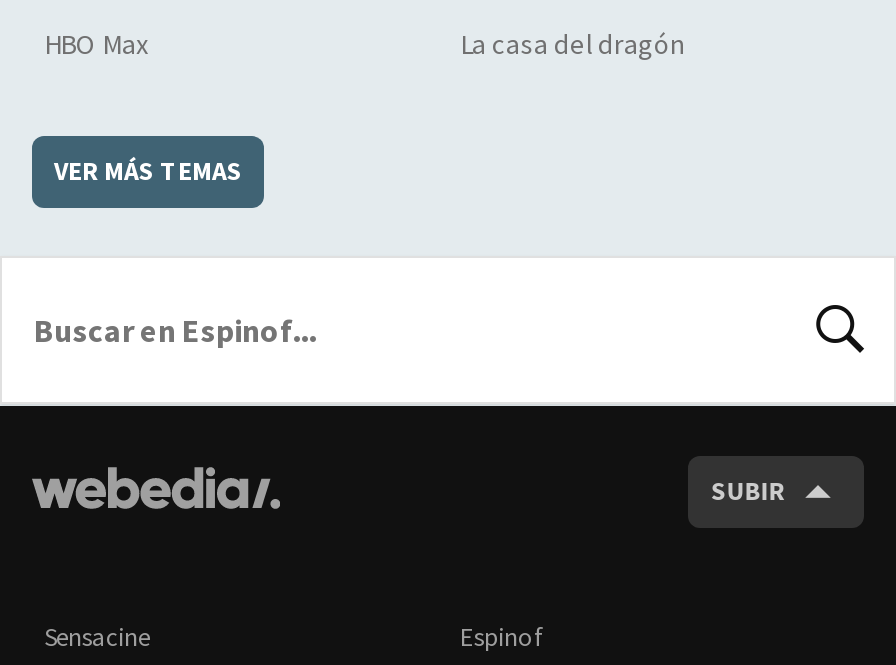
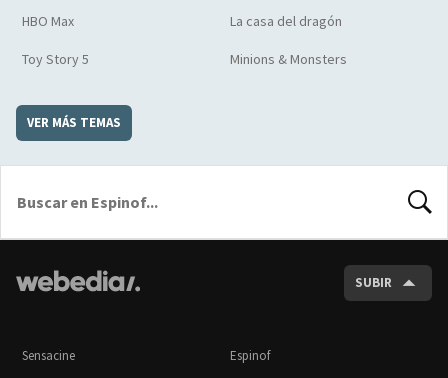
+ Toy Story 5
+ Minions & Monsters
